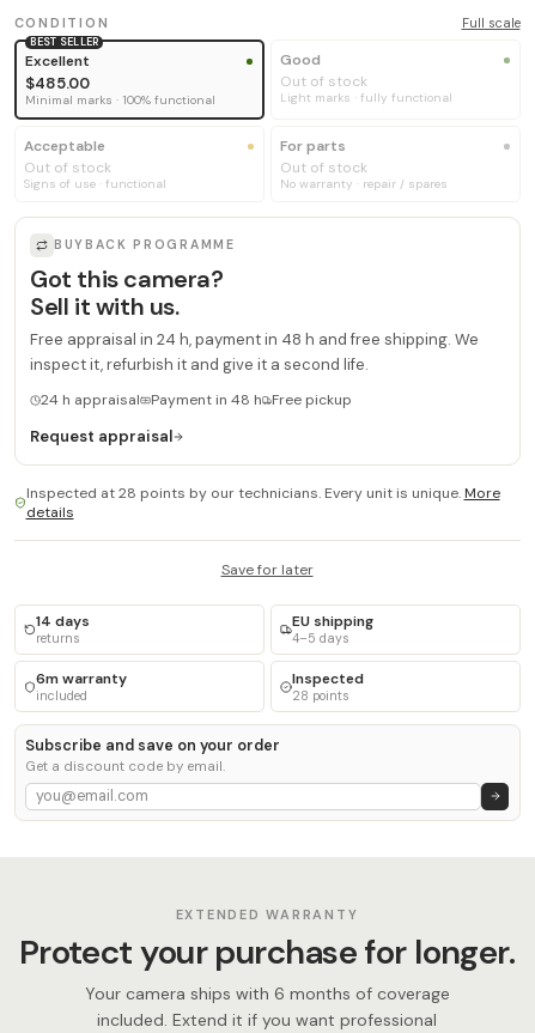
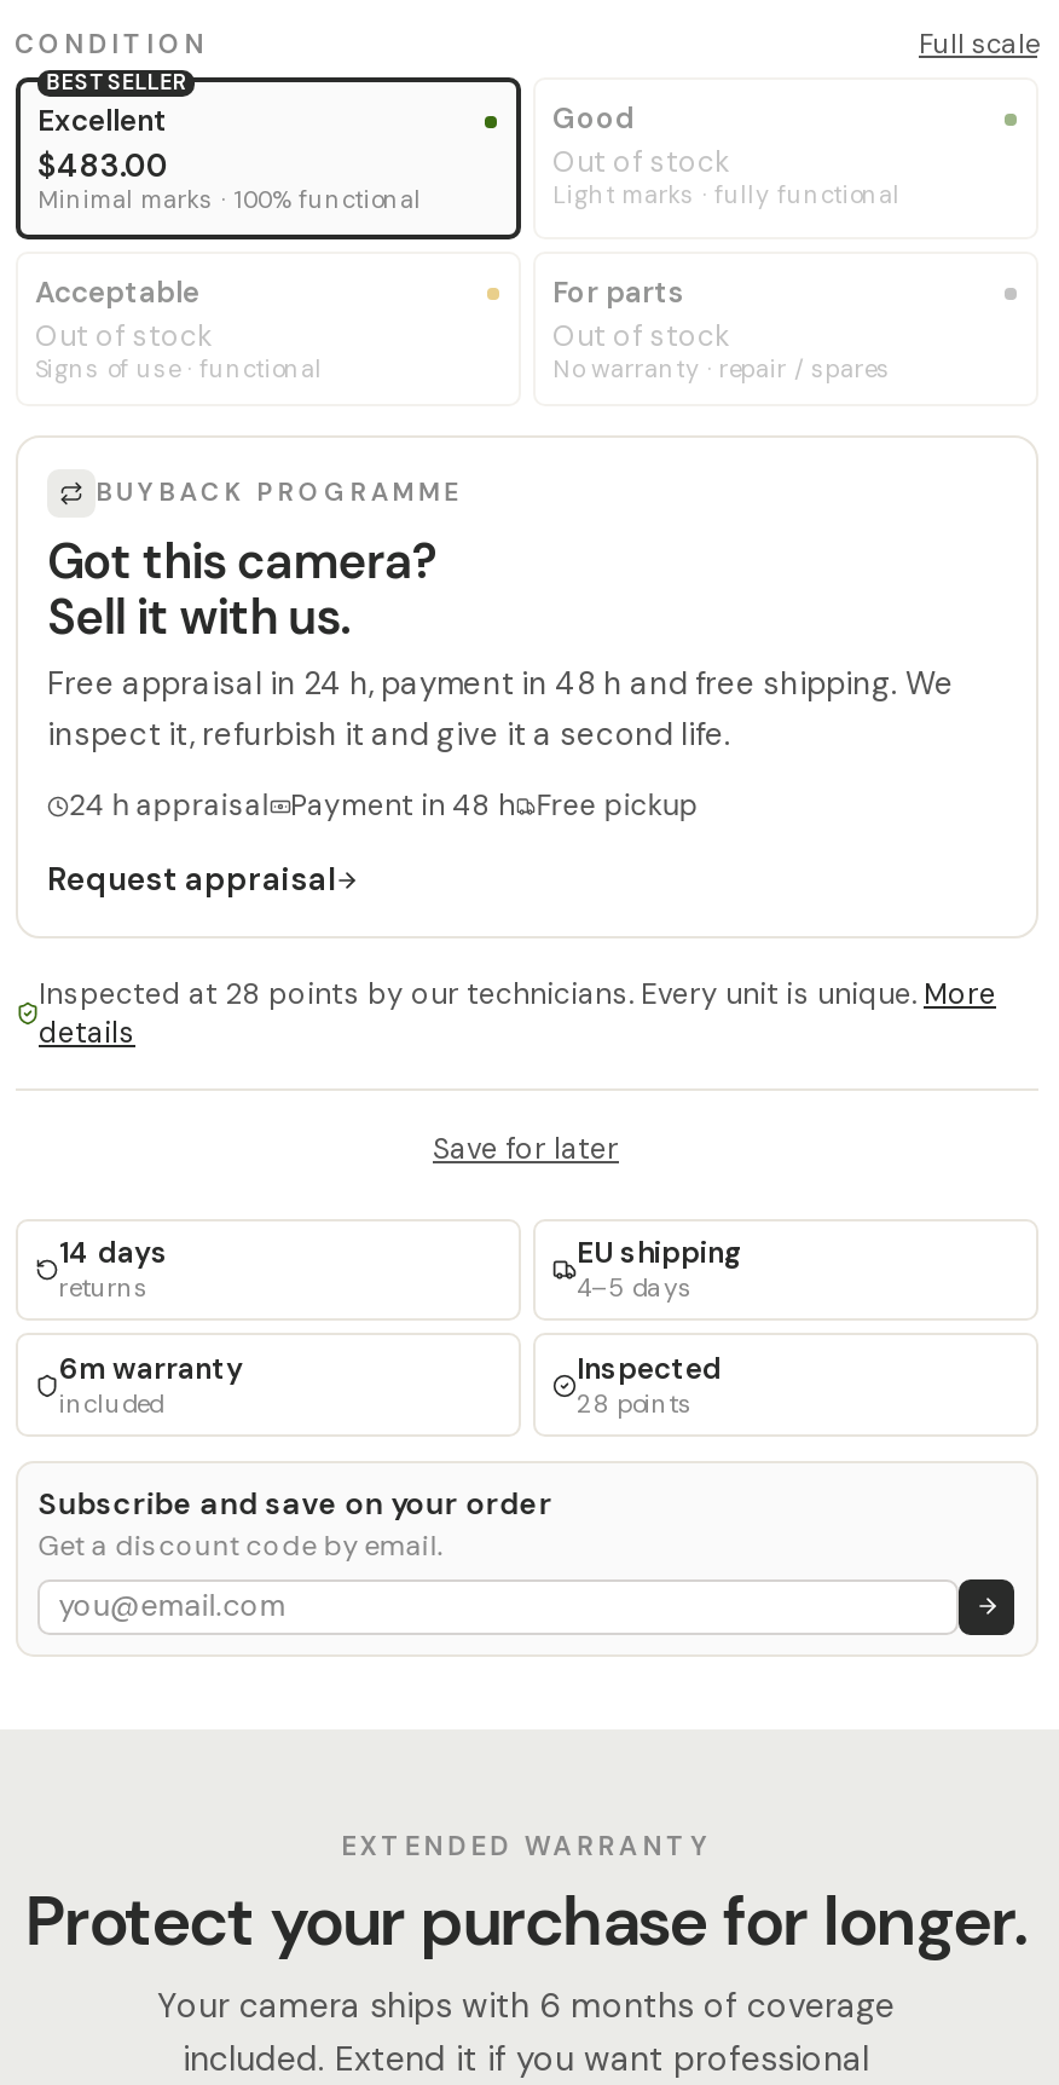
- $485.00
+ $483.00
